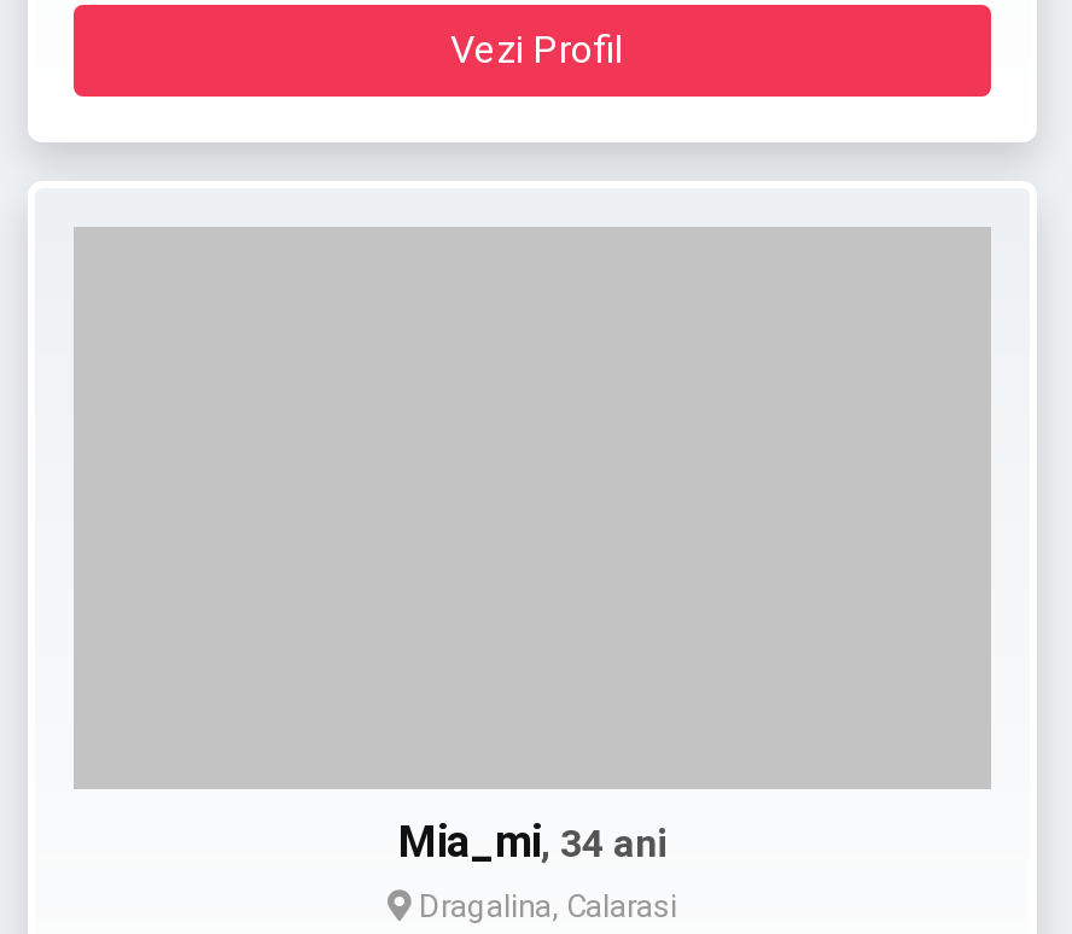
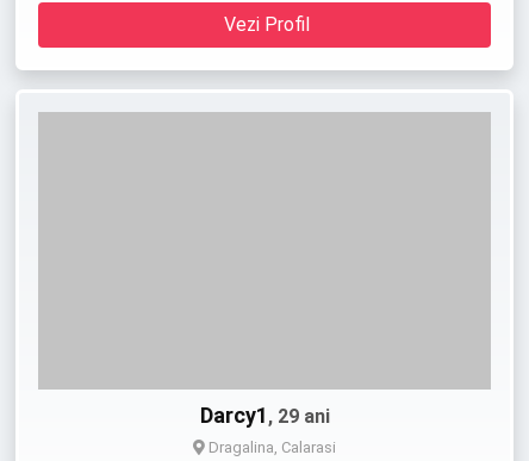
- Mia_mi, 34 ani
+ Darcy1, 29 ani
